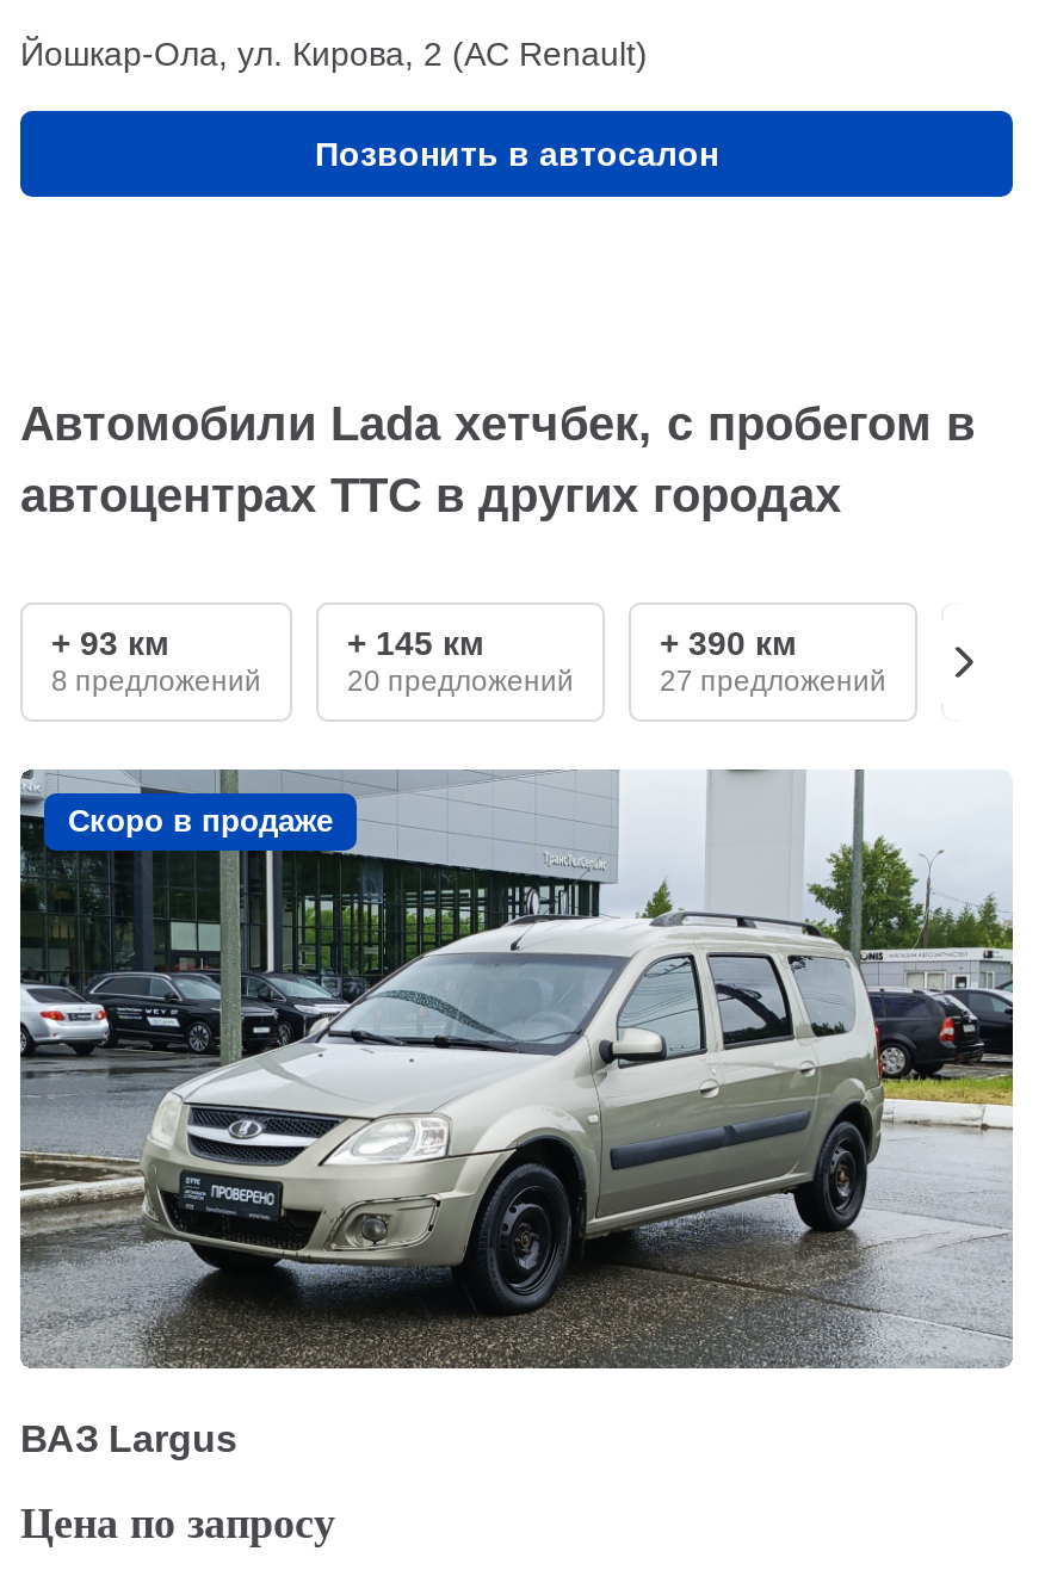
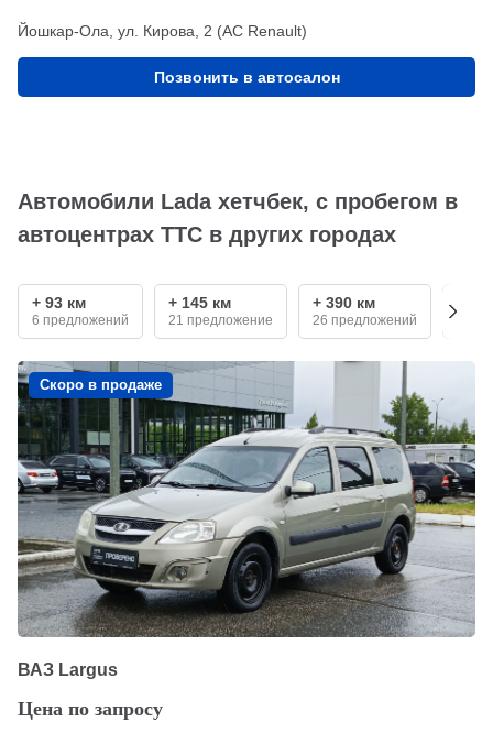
- 8 предложений
+ 6 предложений

- 20 предложений
+ 21 предложение

- 27 предложений
+ 26 предложений
